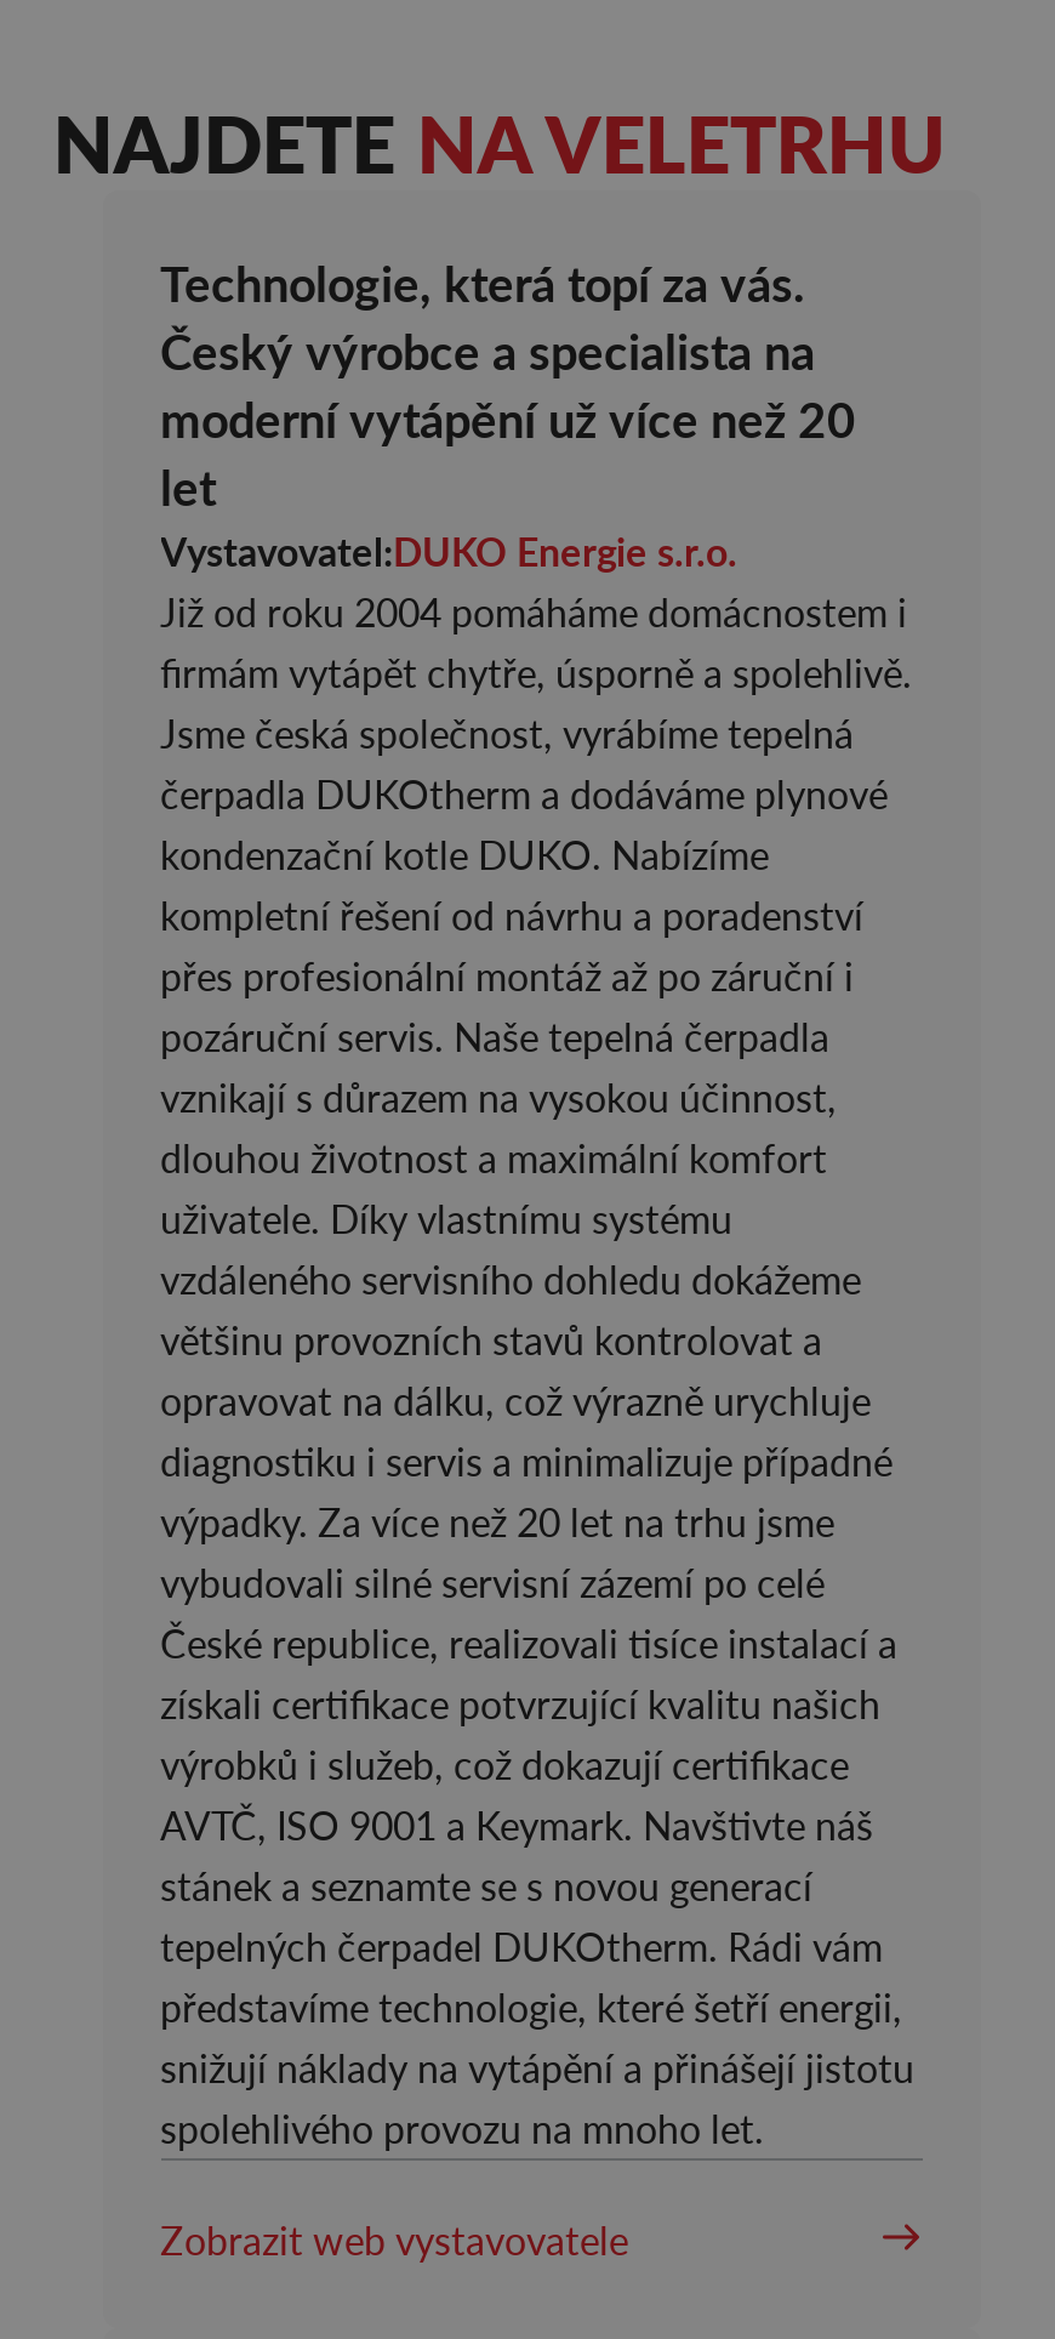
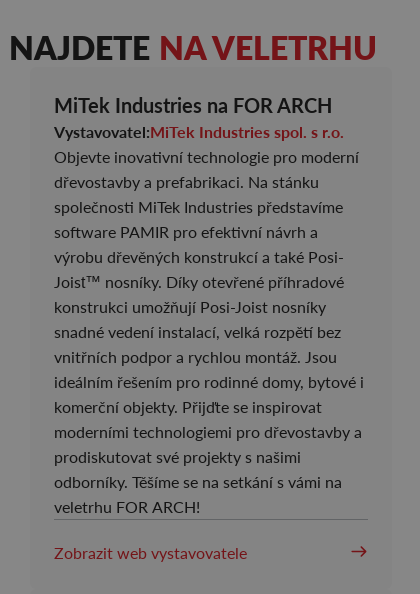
- Technologie, která topí za vás.
- Český výrobce a specialista na
- moderní vytápění už více než 20
- let
- Vystavovatel:DUKO Energie s.r.o.
- Již od roku 2004 pomáháme domácnostem i
- firmám vytápět chytře, úsporně a spolehlivě.
- Jsme česká společnost, vyrábíme tepelná
- čerpadla DUKOtherm a dodáváme plynové
- kondenzační kotle DUKO. Nabízíme
- kompletní řešení od návrhu a poradenství
- přes profesionální montáž až po záruční i
- pozáruční servis. Naše tepelná čerpadla
- vznikají s důrazem na vysokou účinnost,
- dlouhou životnost a maximální komfort
- uživatele. Díky vlastnímu systému
- vzdáleného servisního dohledu dokážeme
- většinu provozních stavů kontrolovat a
- opravovat na dálku, což výrazně urychluje
- diagnostiku i servis a minimalizuje případné
- výpadky. Za více než 20 let na trhu jsme
- vybudovali silné servisní zázemí po celé
- České republice, realizovali tisíce instalací a
- získali certifikace potvrzující kvalitu našich
- výrobků i služeb, což dokazují certifikace
- AVTČ, ISO 9001 a Keymark. Navštivte náš
- stánek a seznamte se s novou generací
- tepelných čerpadel DUKOtherm. Rádi vám
- představíme technologie, které šetří energii,
- snižují náklady na vytápění a přinášejí jistotu
- spolehlivého provozu na mnoho let.
+ MiTek Industries na FOR ARCH
+ Vystavovatel:MiTek Industries spol. s r.o.
+ Objevte inovativní technologie pro moderní
+ dřevostavby a prefabrikaci. Na stánku
+ společnosti MiTek Industries představíme
+ software PAMIR pro efektivní návrh a
+ výrobu dřevěných konstrukcí a také Posi-
+ Joist™ nosníky. Díky otevřené příhradové
+ konstrukci umožňují Posi-Joist nosníky
+ snadné vedení instalací, velká rozpětí bez
+ vnitřních podpor a rychlou montáž. Jsou
+ ideálním řešením pro rodinné domy, bytové i
+ komerční objekty. Přijďte se inspirovat
+ moderními technologiemi pro dřevostavby a
+ prodiskutovat své projekty s našimi
+ odborníky. Těšíme se na setkání s vámi na
+ veletrhu FOR ARCH!
